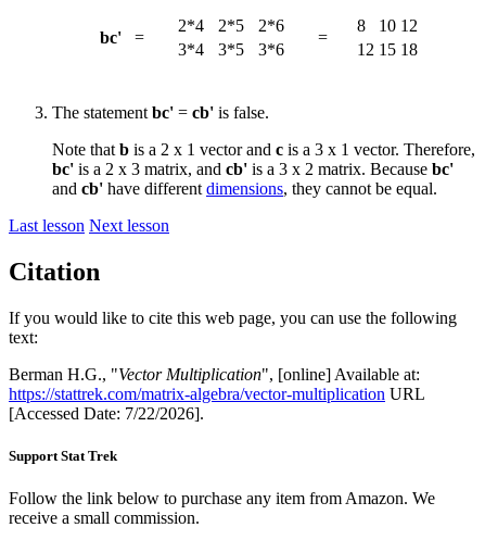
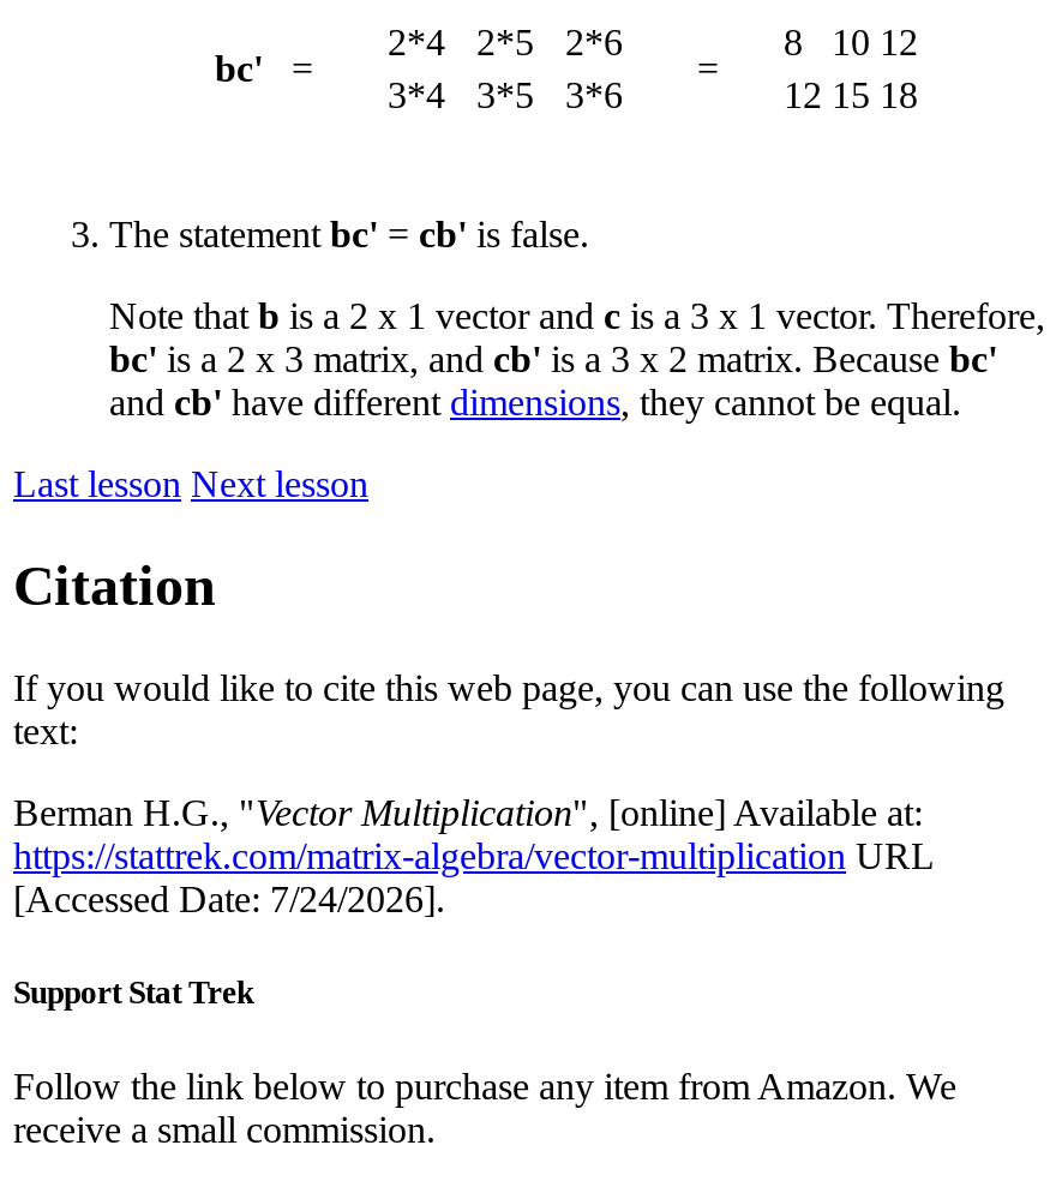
- [Accessed Date: 7/22/2026].
+ [Accessed Date: 7/24/2026].
